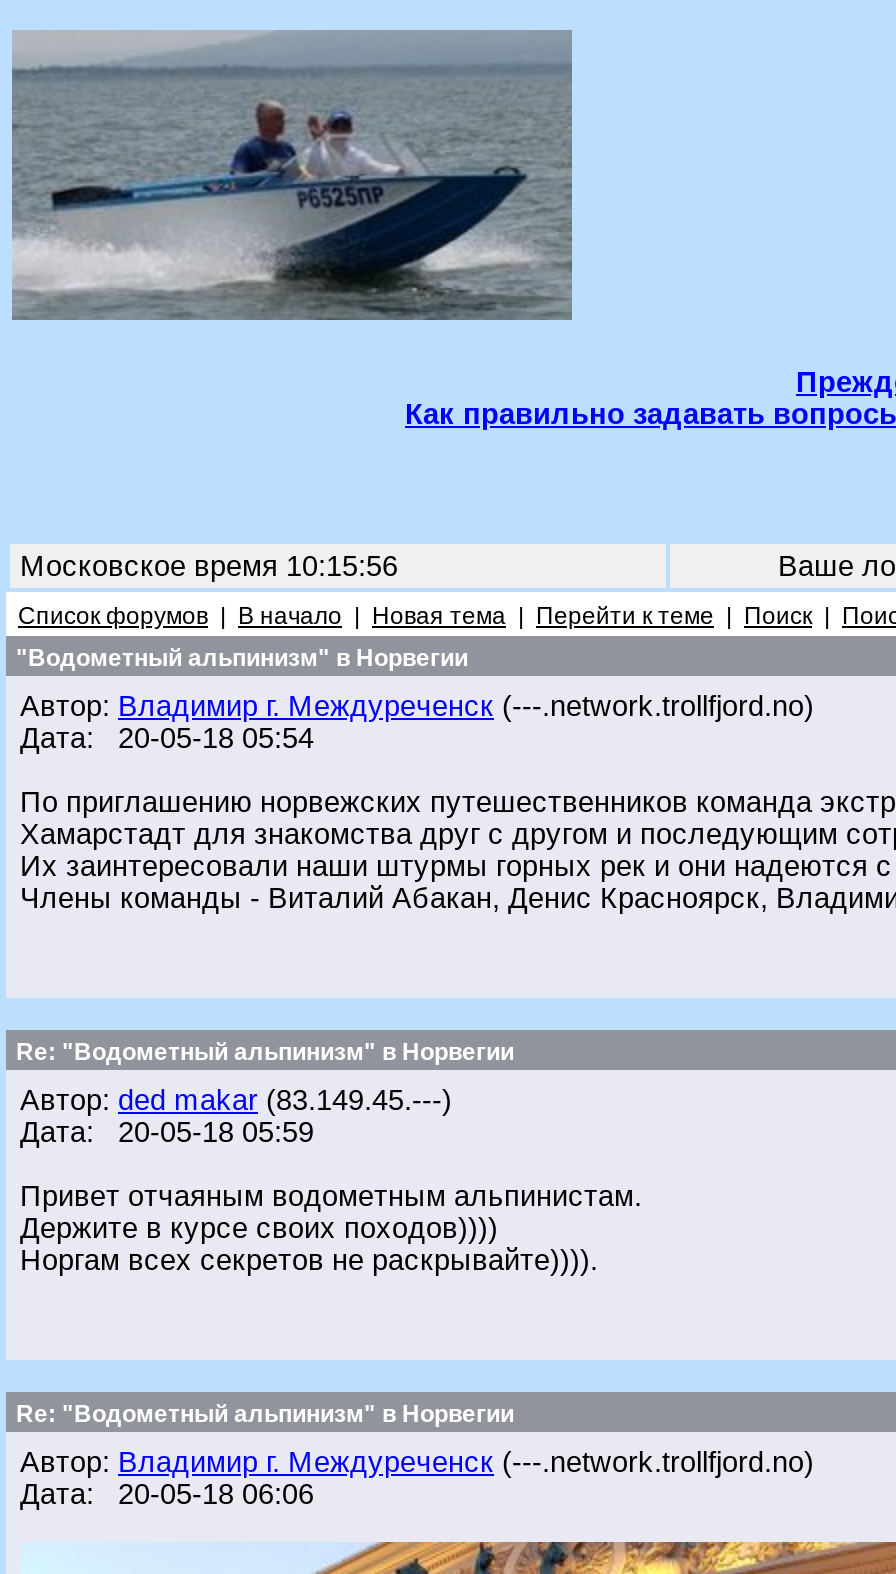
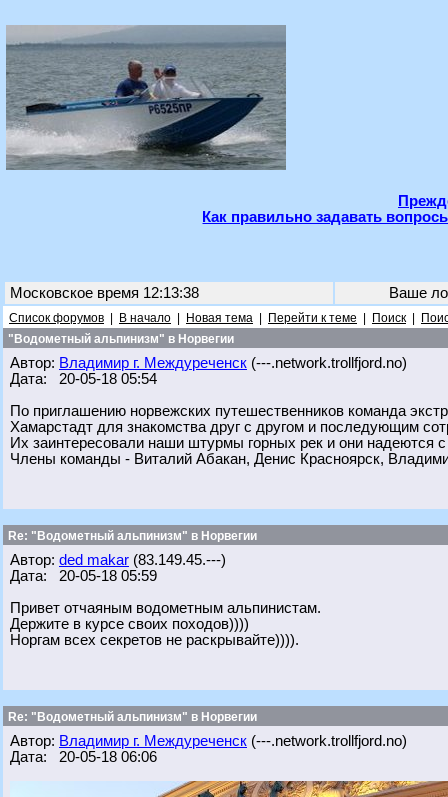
- Московское время 10:15:56
+ Московское время 12:13:38
